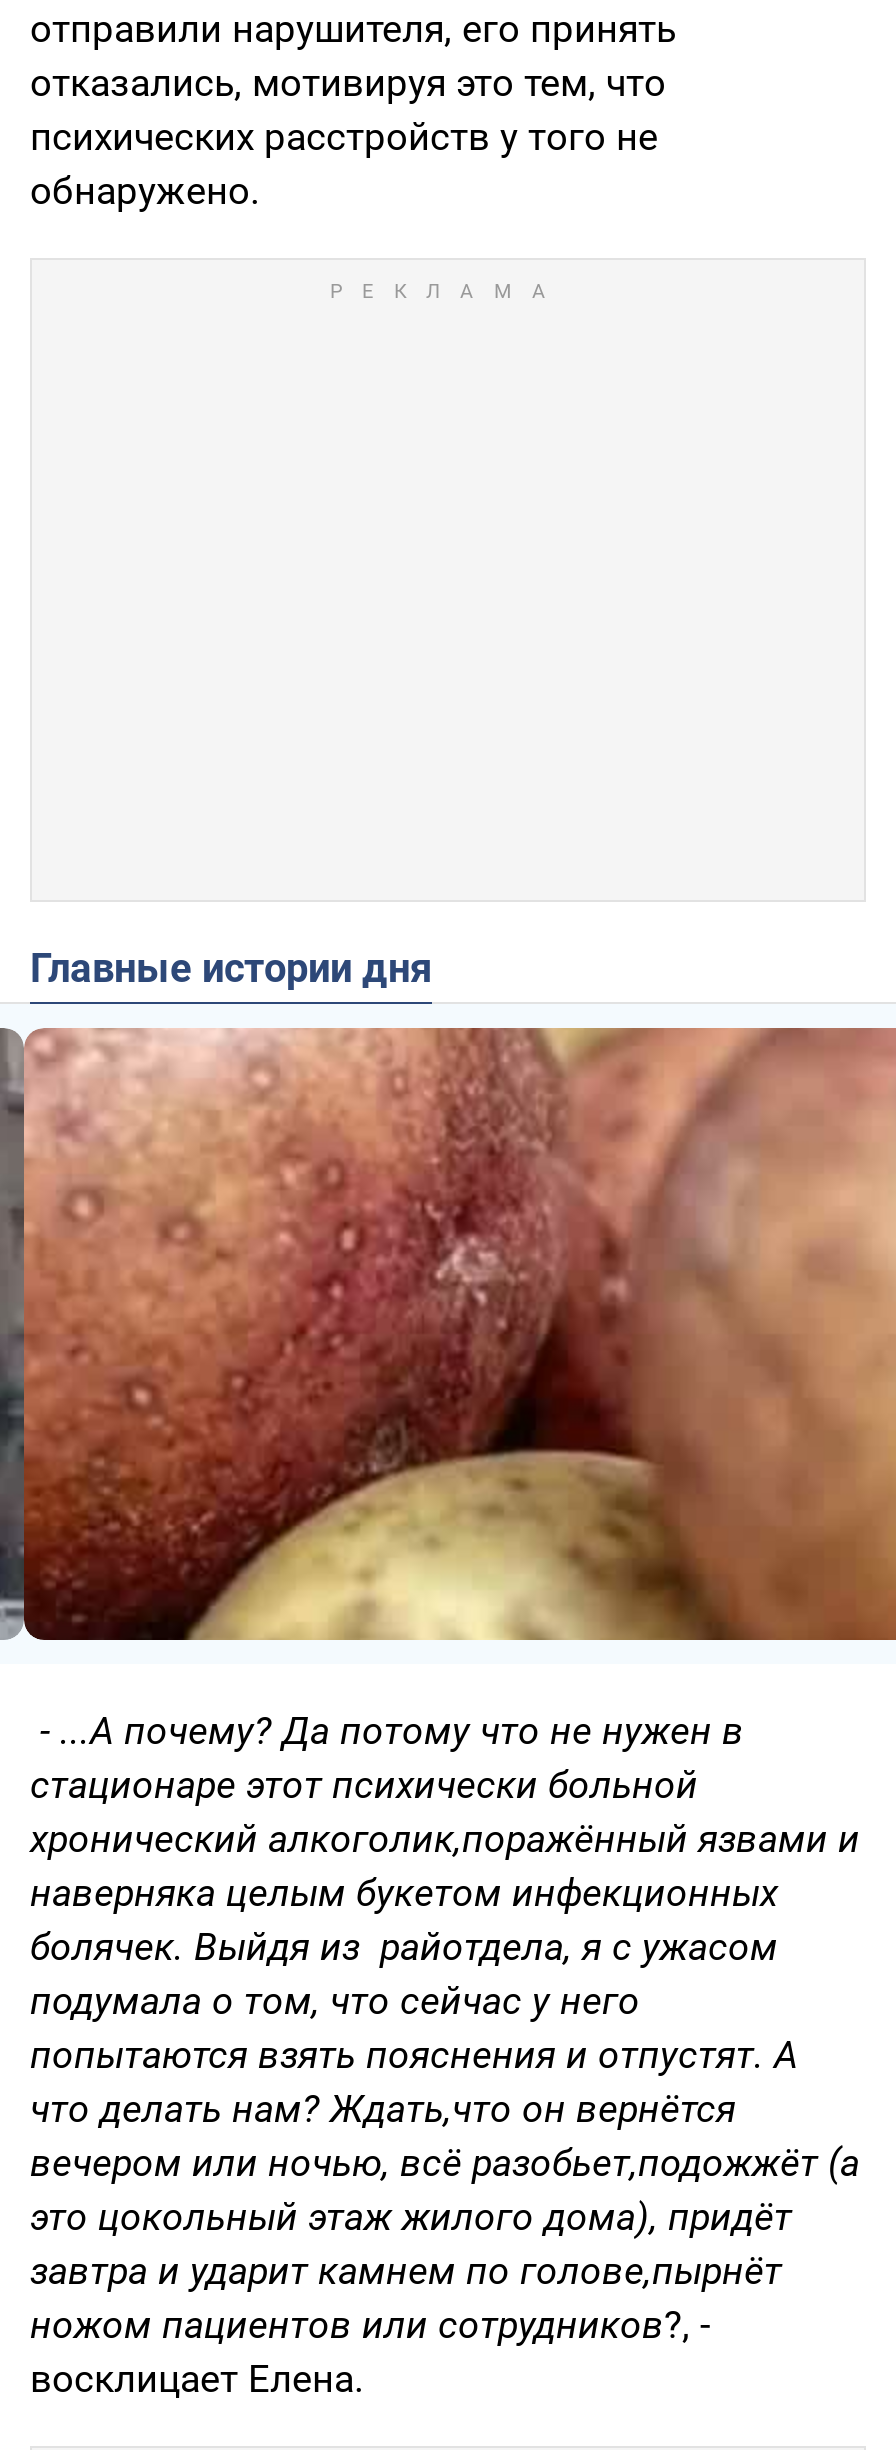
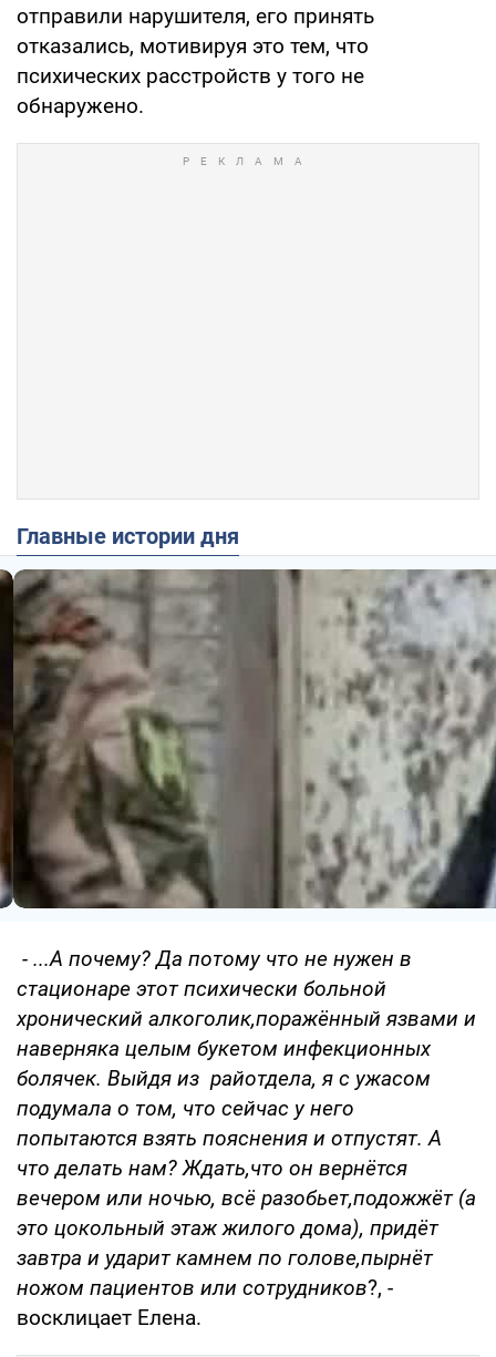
- [image]
+ [image]
